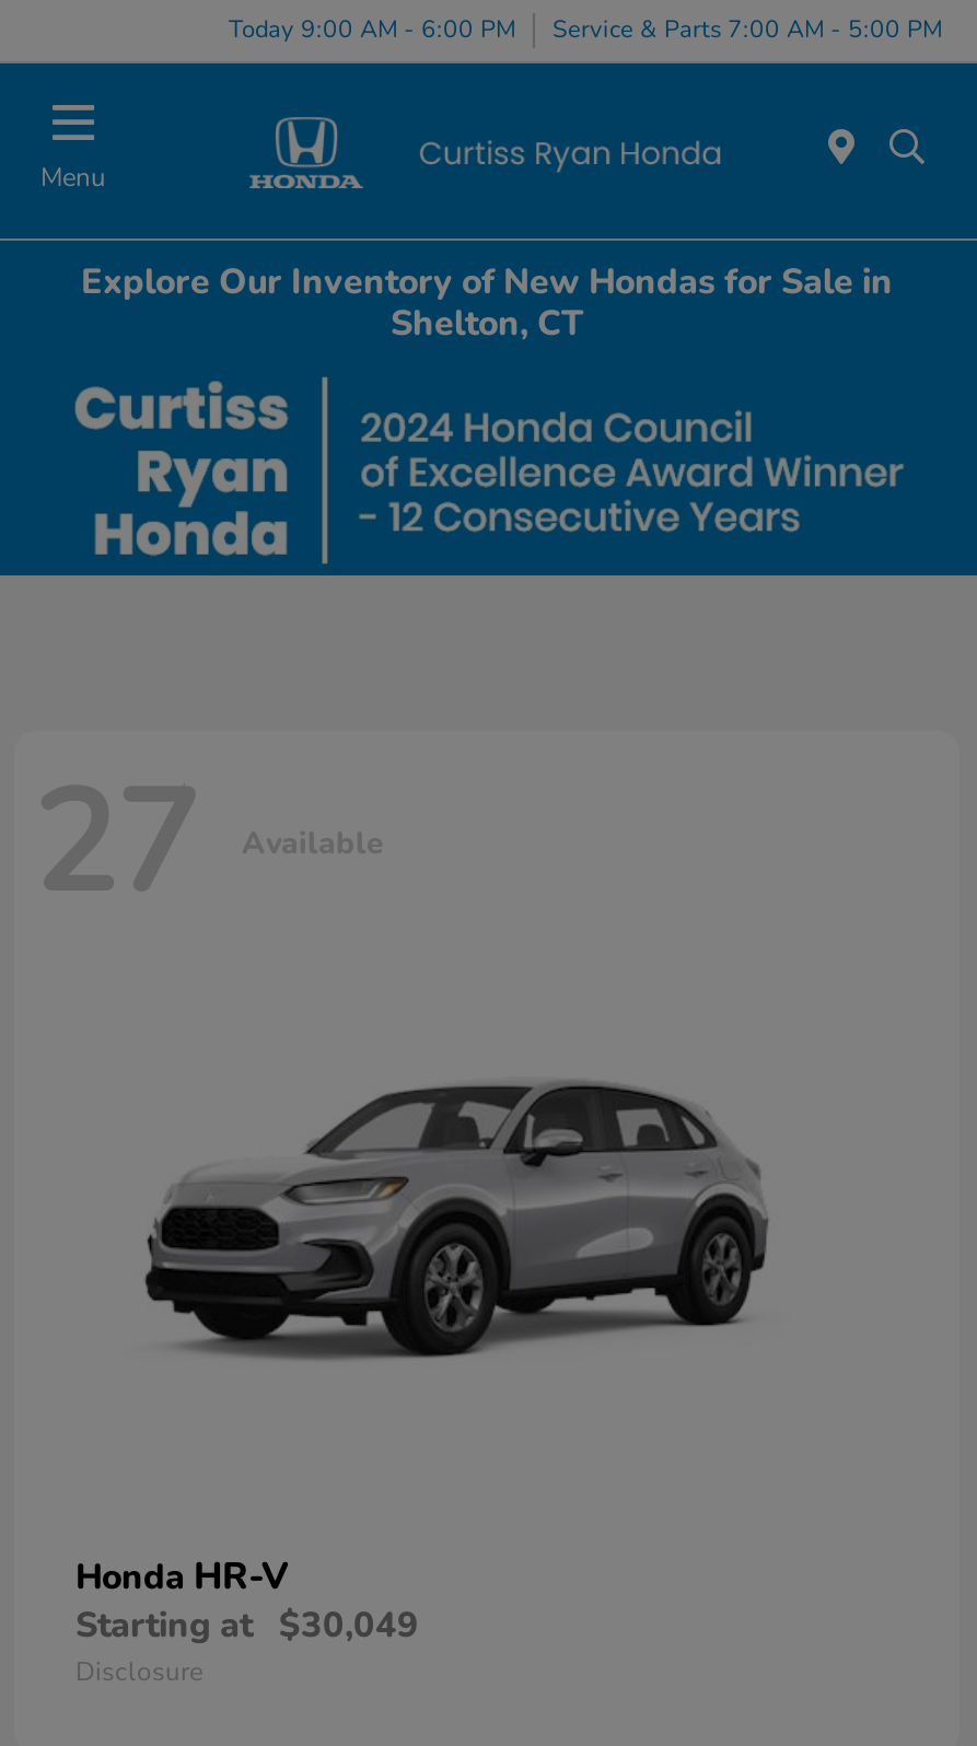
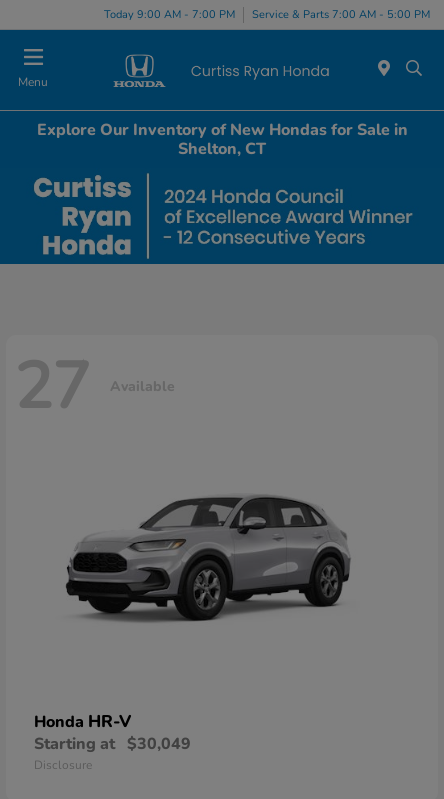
- Today 9:00 AM - 6:00 PM Service & Parts 7:00 AM - 5:00 PM
+ Today 9:00 AM - 7:00 PM Service & Parts 7:00 AM - 5:00 PM
